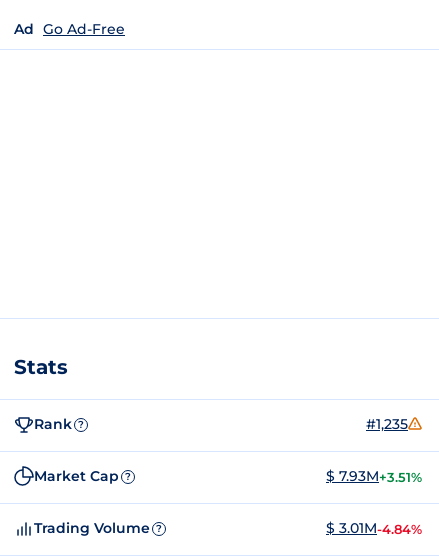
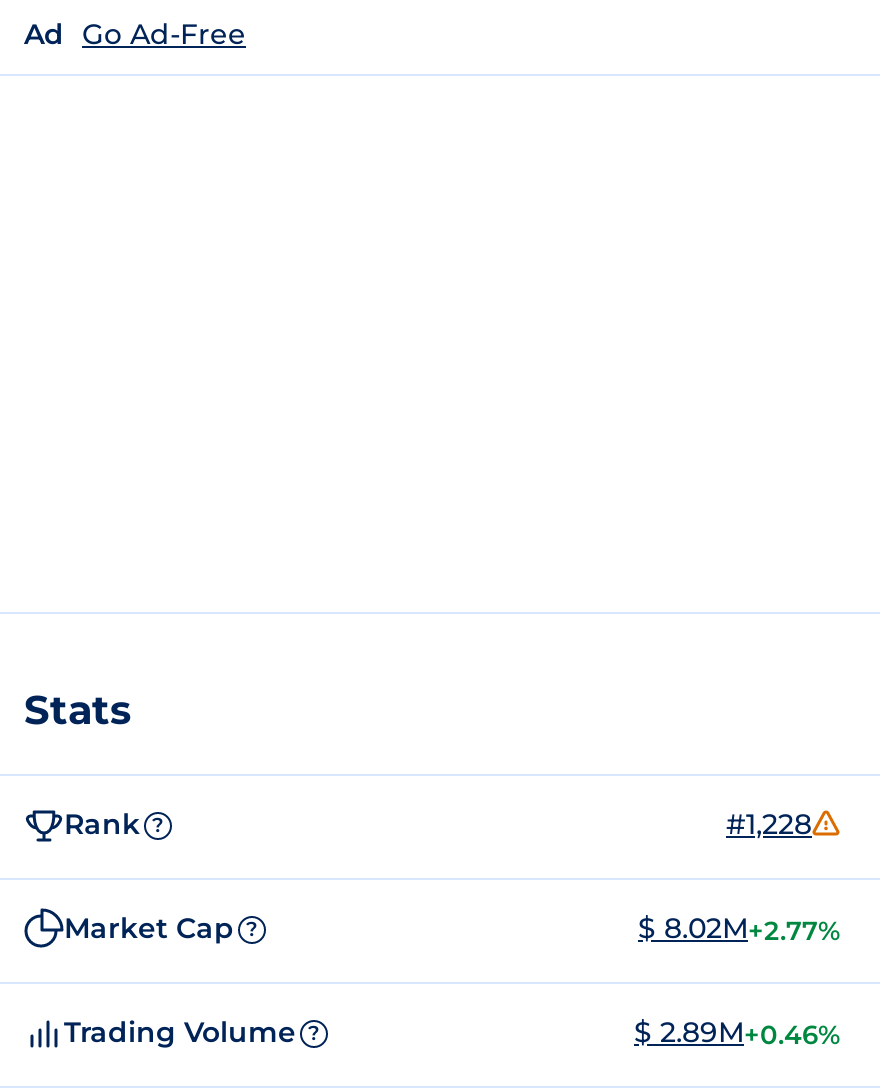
- #1,235
+ #1,228

- $ 7.93M+3.51%
+ $ 8.02M+2.77%

- $ 3.01M-4.84%
+ $ 2.89M+0.46%
